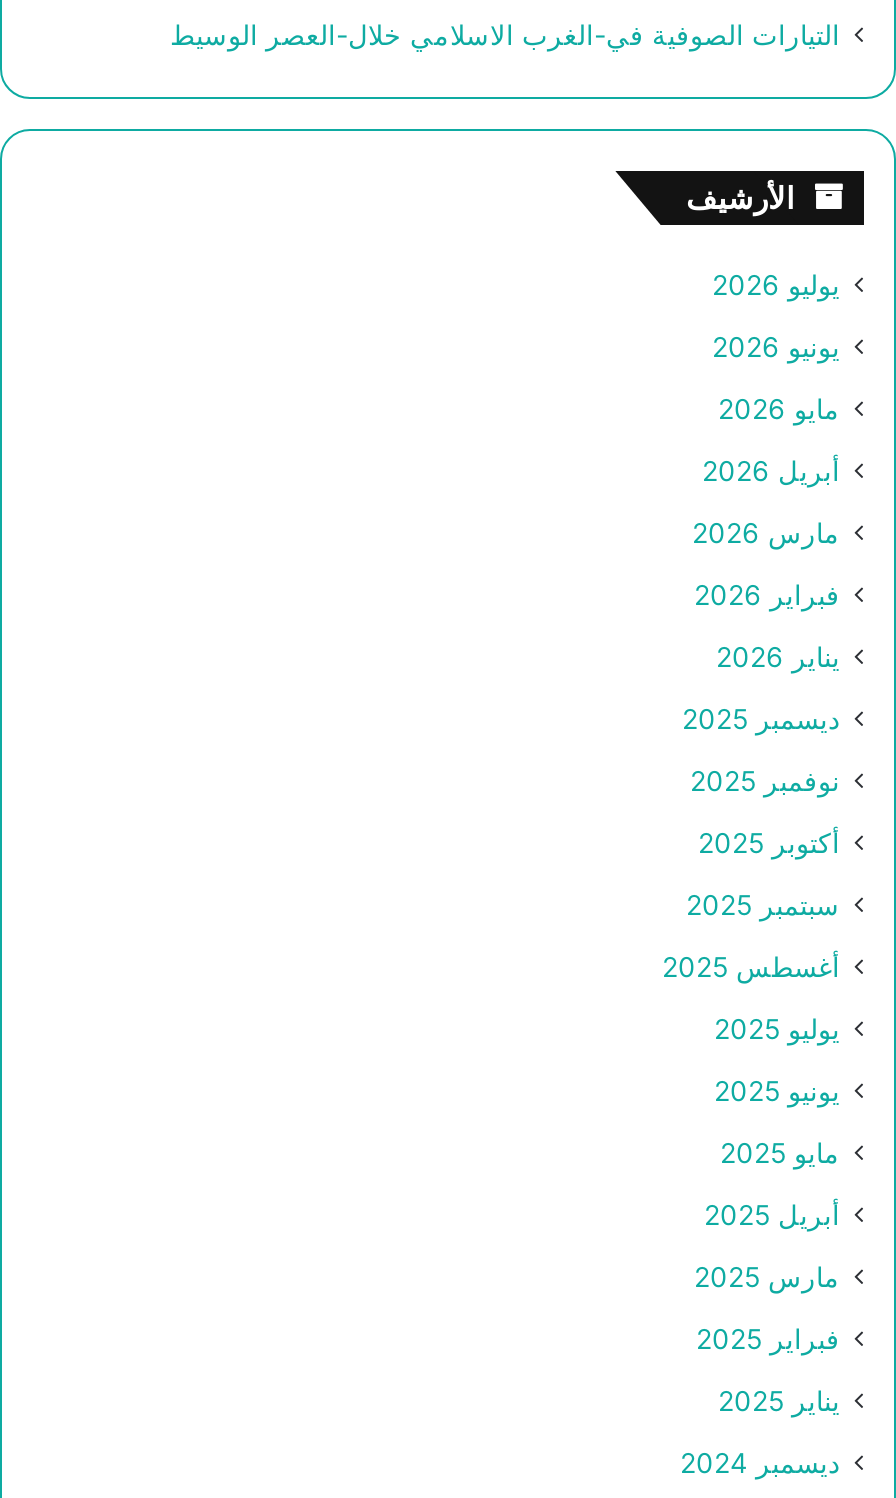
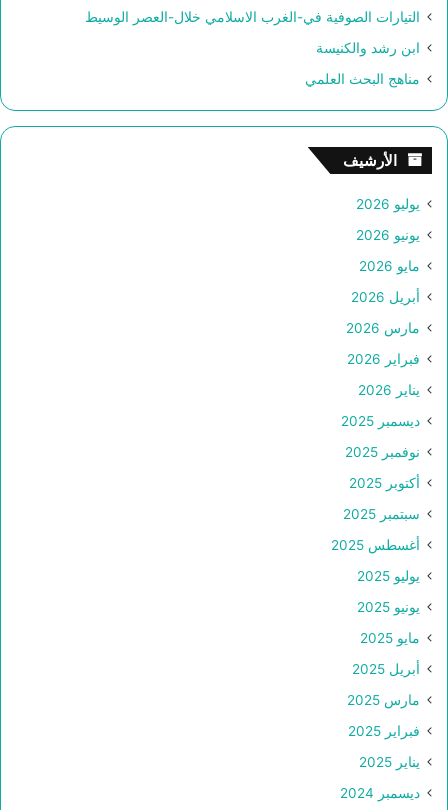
+ ابن رشد والكنيسة
+ مناهج البحث العلمي
